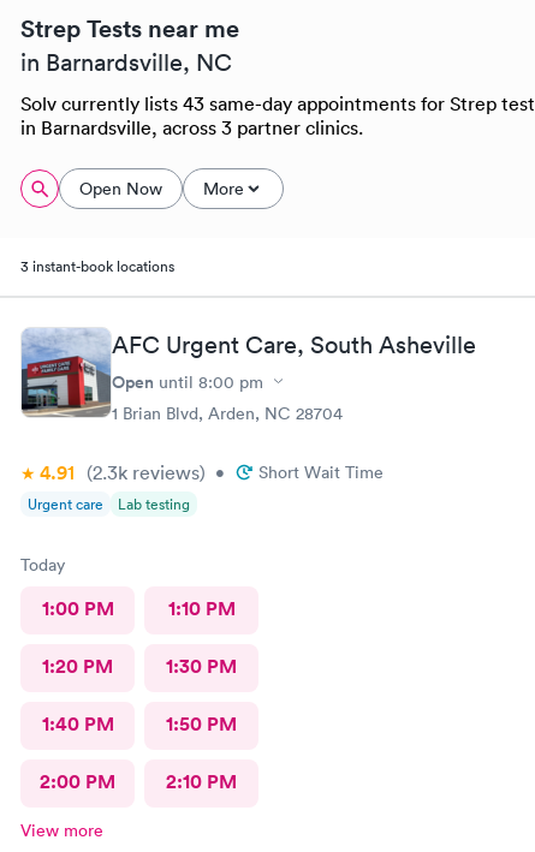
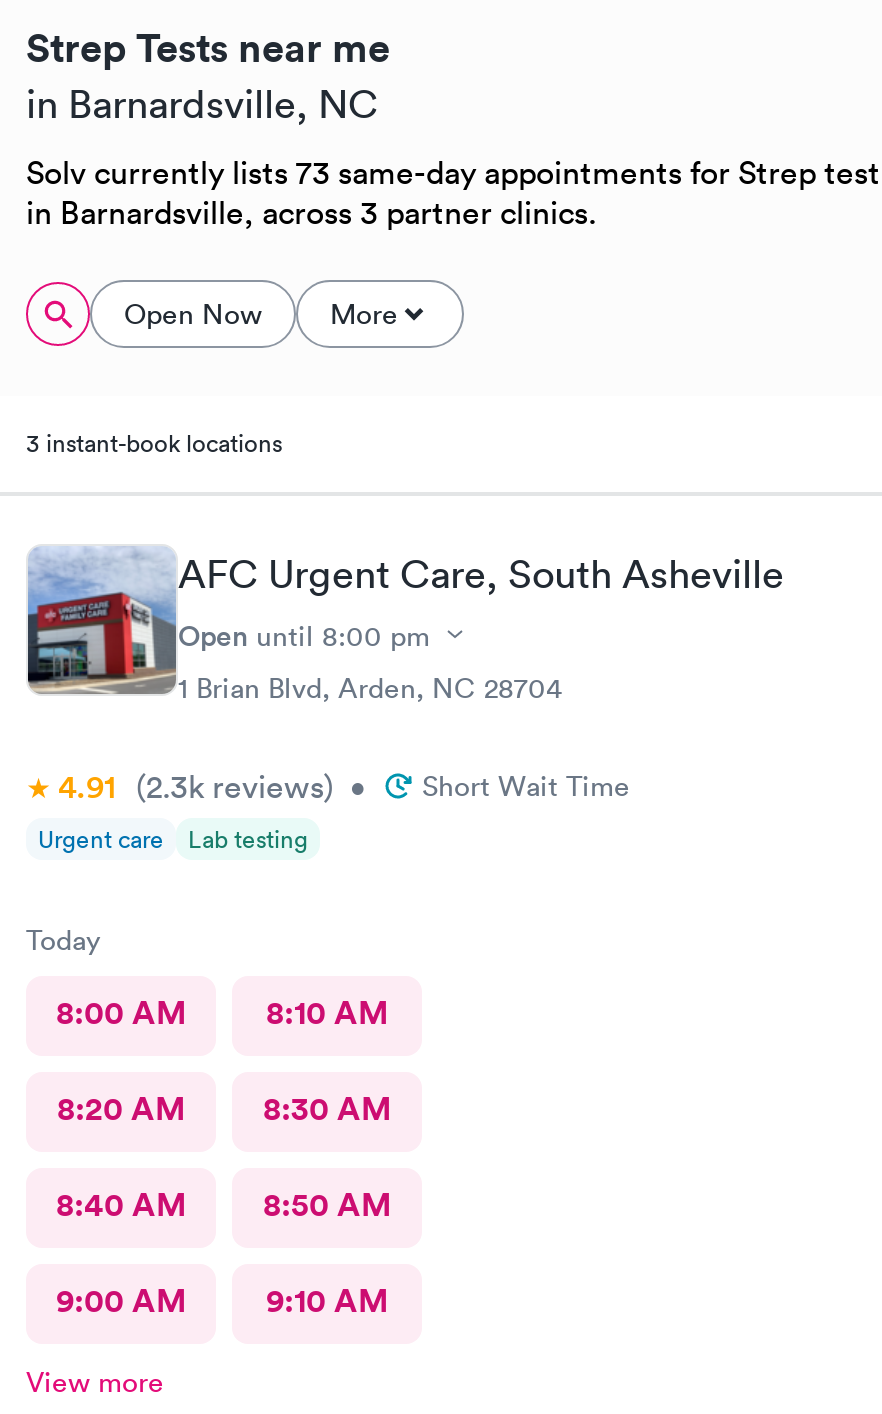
- Solv currently lists 43 same-day appointments for Strep test
+ Solv currently lists 73 same-day appointments for Strep test

- 1:00 PM
- 1:10 PM
+ 8:00 AM
+ 8:10 AM

- 1:20 PM
- 1:30 PM
+ 8:20 AM
+ 8:30 AM

- 1:40 PM
- 1:50 PM
+ 8:40 AM
+ 8:50 AM

- 2:00 PM
- 2:10 PM
+ 9:00 AM
+ 9:10 AM
